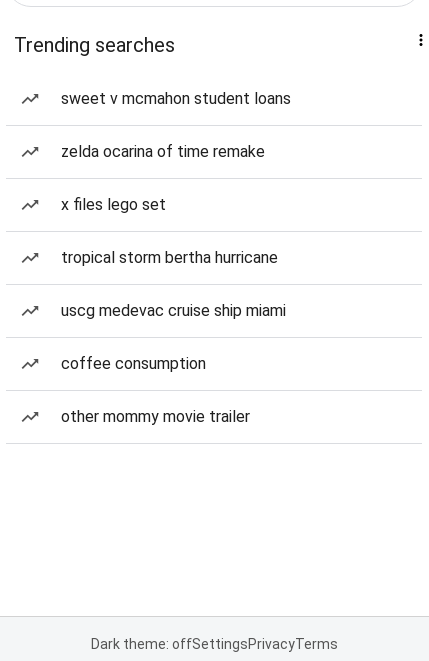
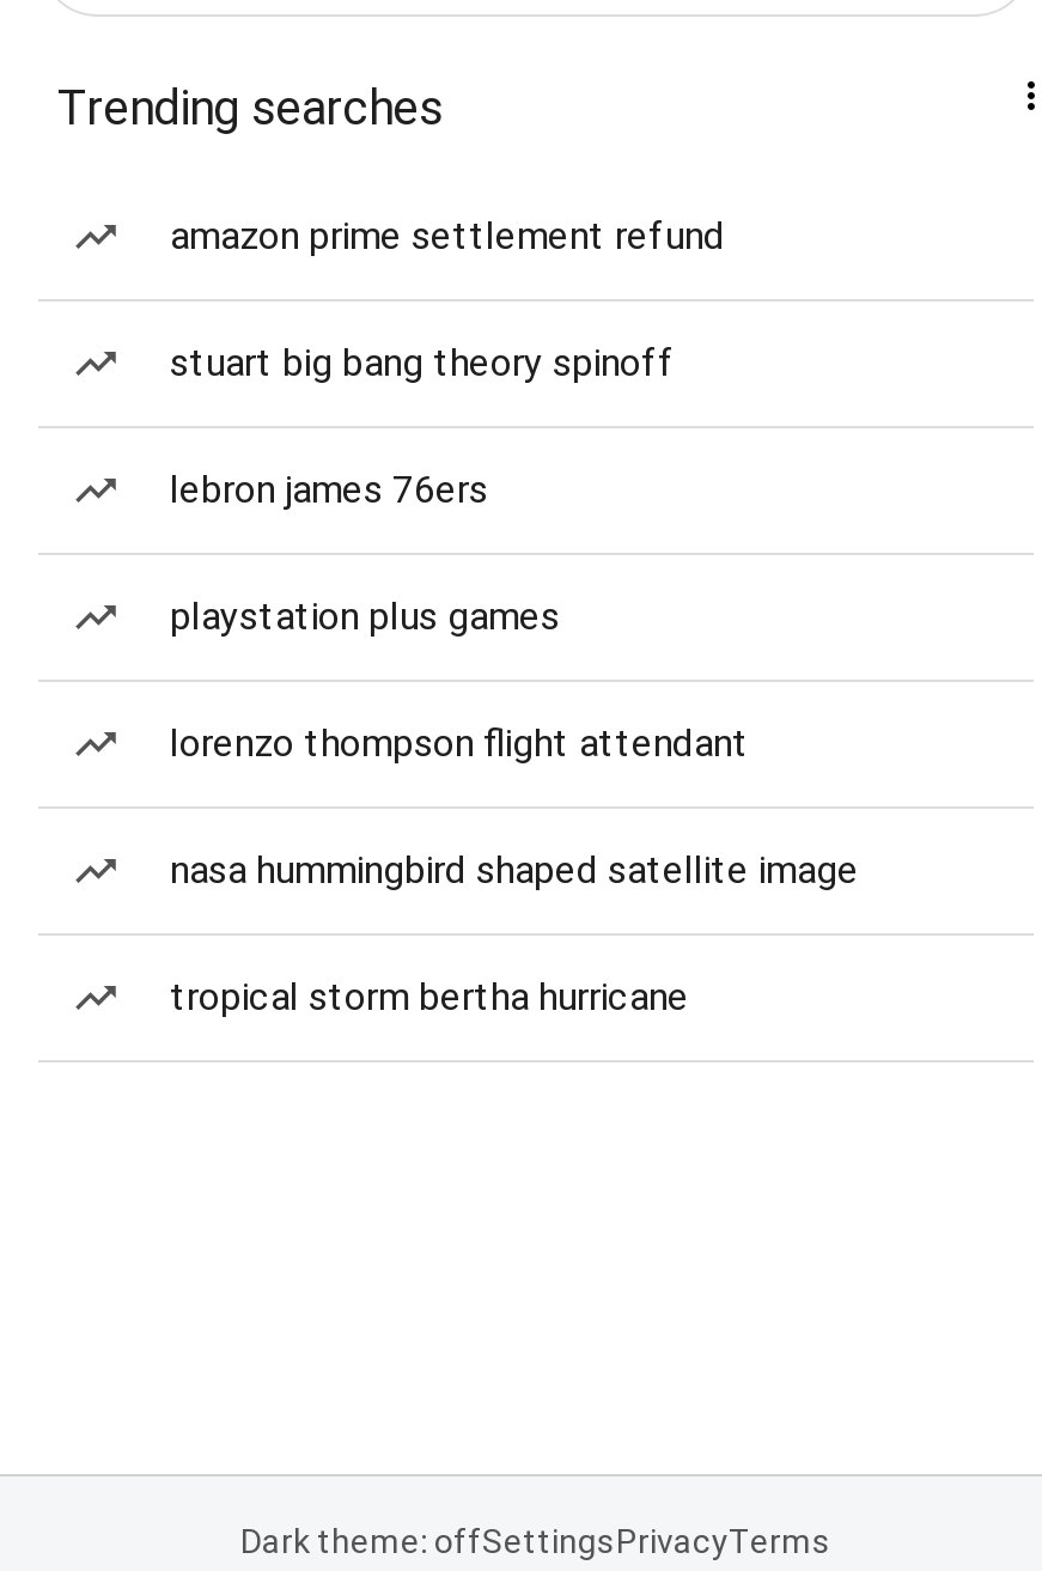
- sweet v mcmahon student loans
- zelda ocarina of time remake
- x files lego set
+ amazon prime settlement refund
+ stuart big bang theory spinoff
+ lebron james 76ers
+ playstation plus games
+ lorenzo thompson flight attendant
+ nasa hummingbird shaped satellite image

moved down: tropical storm bertha hurricane

- uscg medevac cruise ship miami
- coffee consumption
- other mommy movie trailer
